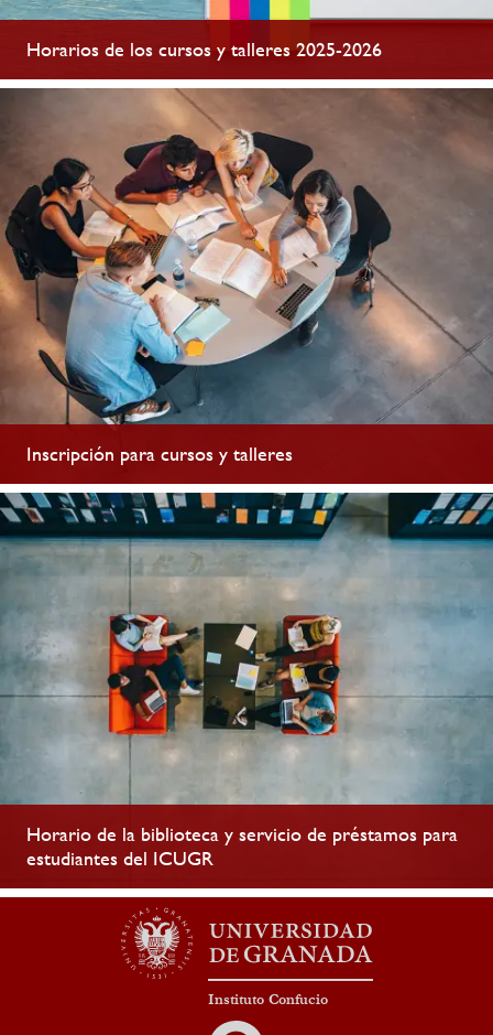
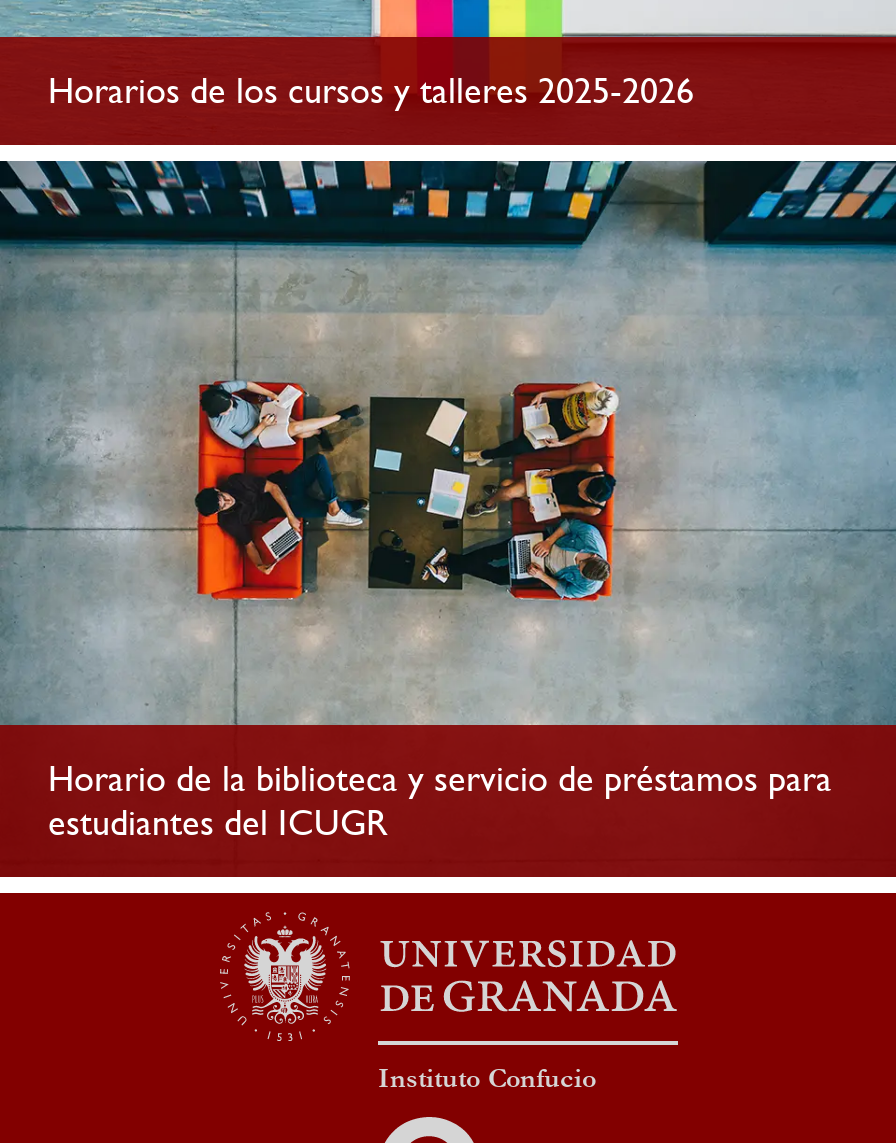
- [image]
- Inscripción para cursos y talleres
